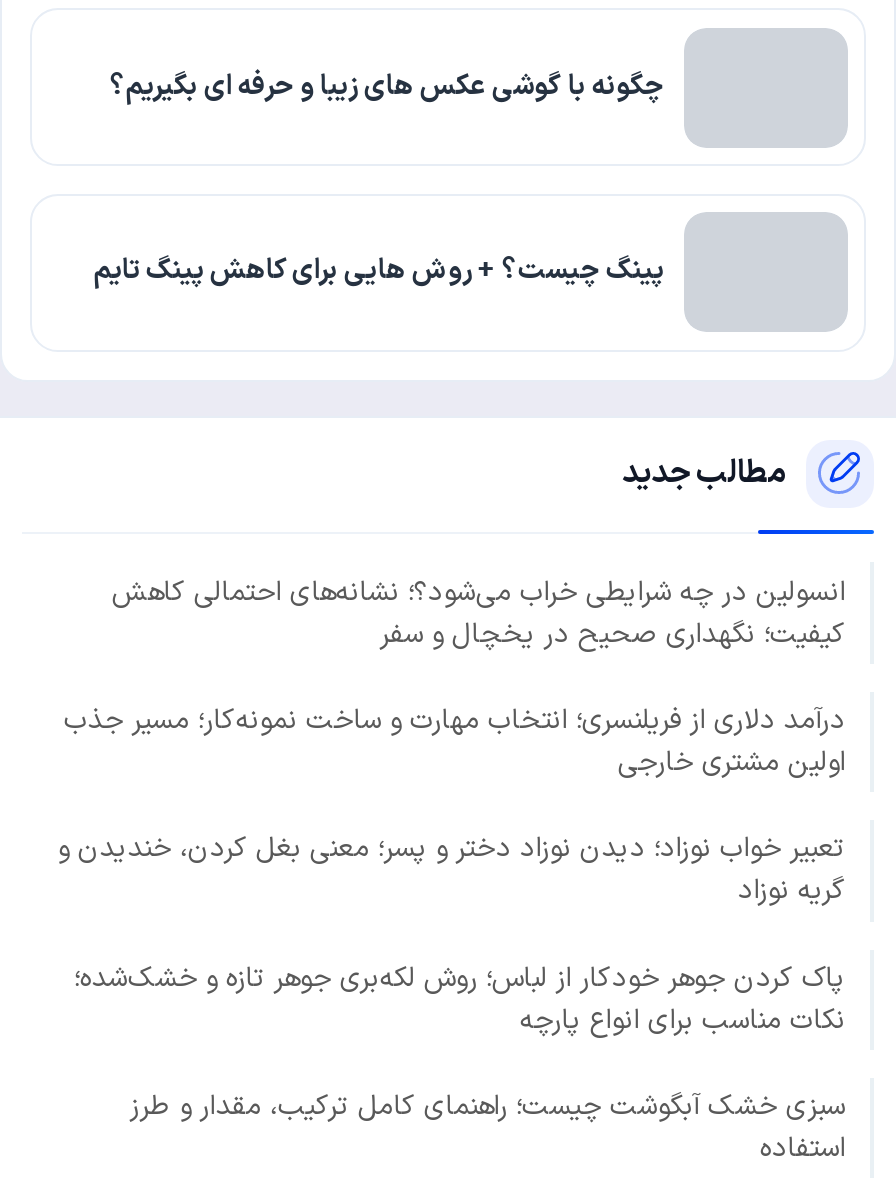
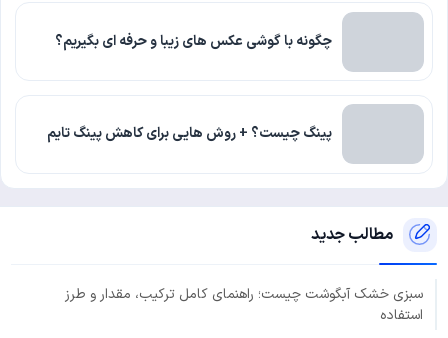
- انسولین در چه شرایطی خراب می‌شود؟؛ نشانه‌های احتمالی کاهش
- کیفیت؛ نگهداری صحیح در یخچال و سفر
- درآمد دلاری از فریلنسری؛ انتخاب مهارت و ساخت نمونه‌کار؛ مسیر جذب
- اولین مشتری خارجی
- تعبیر خواب نوزاد؛ دیدن نوزاد دختر و پسر؛ معنی بغل کردن، خندیدن و
- گریه نوزاد
- پاک کردن جوهر خودکار از لباس؛ روش لکه‌بری جوهر تازه و خشک‌شده؛
- نکات مناسب برای انواع پارچه
